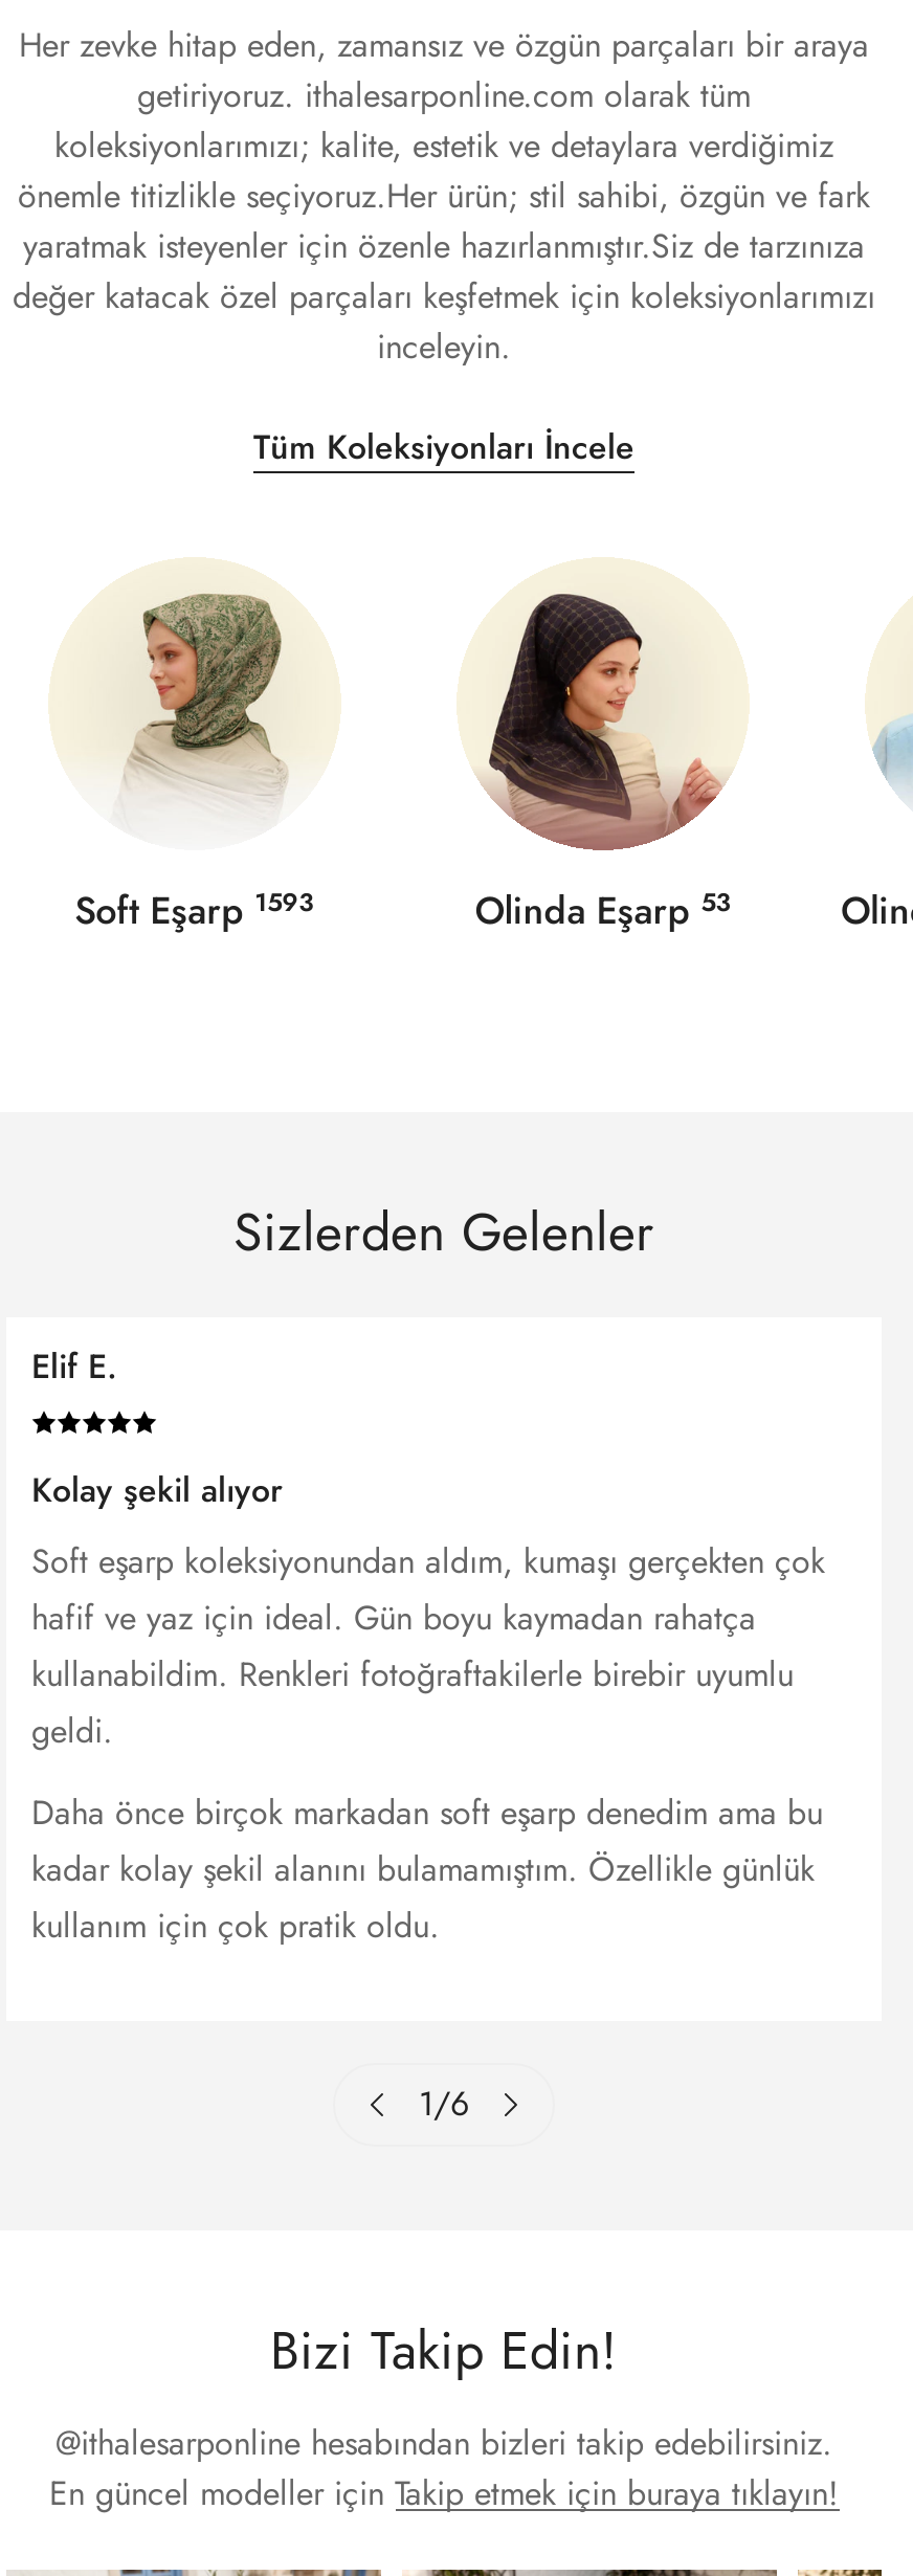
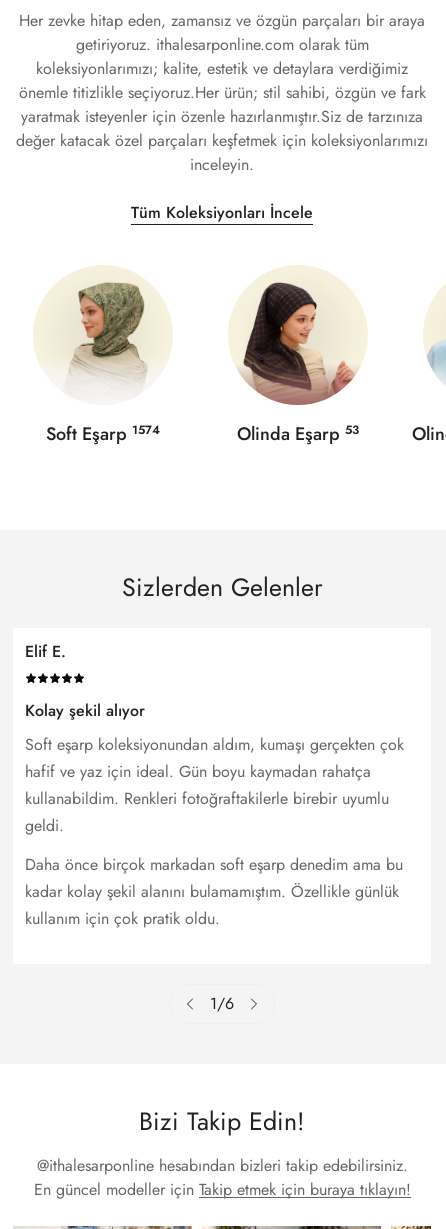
- Soft Eşarp 1593
+ Soft Eşarp 1574
